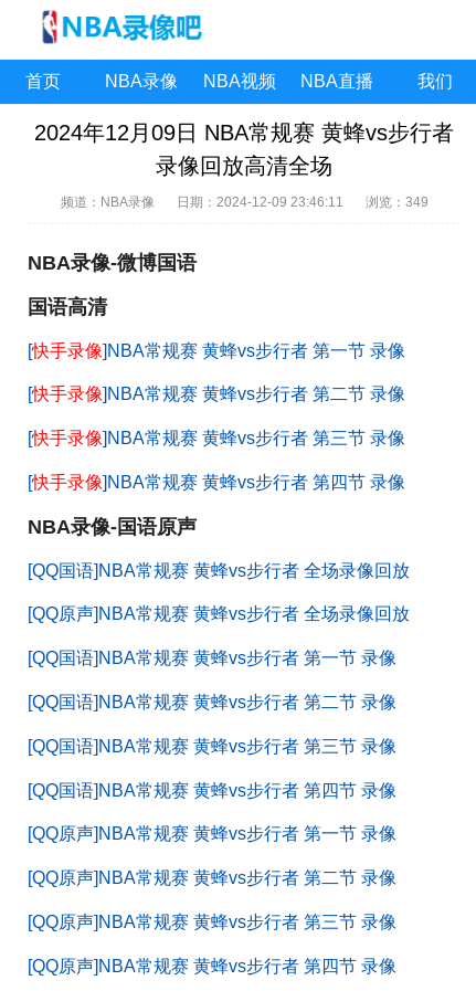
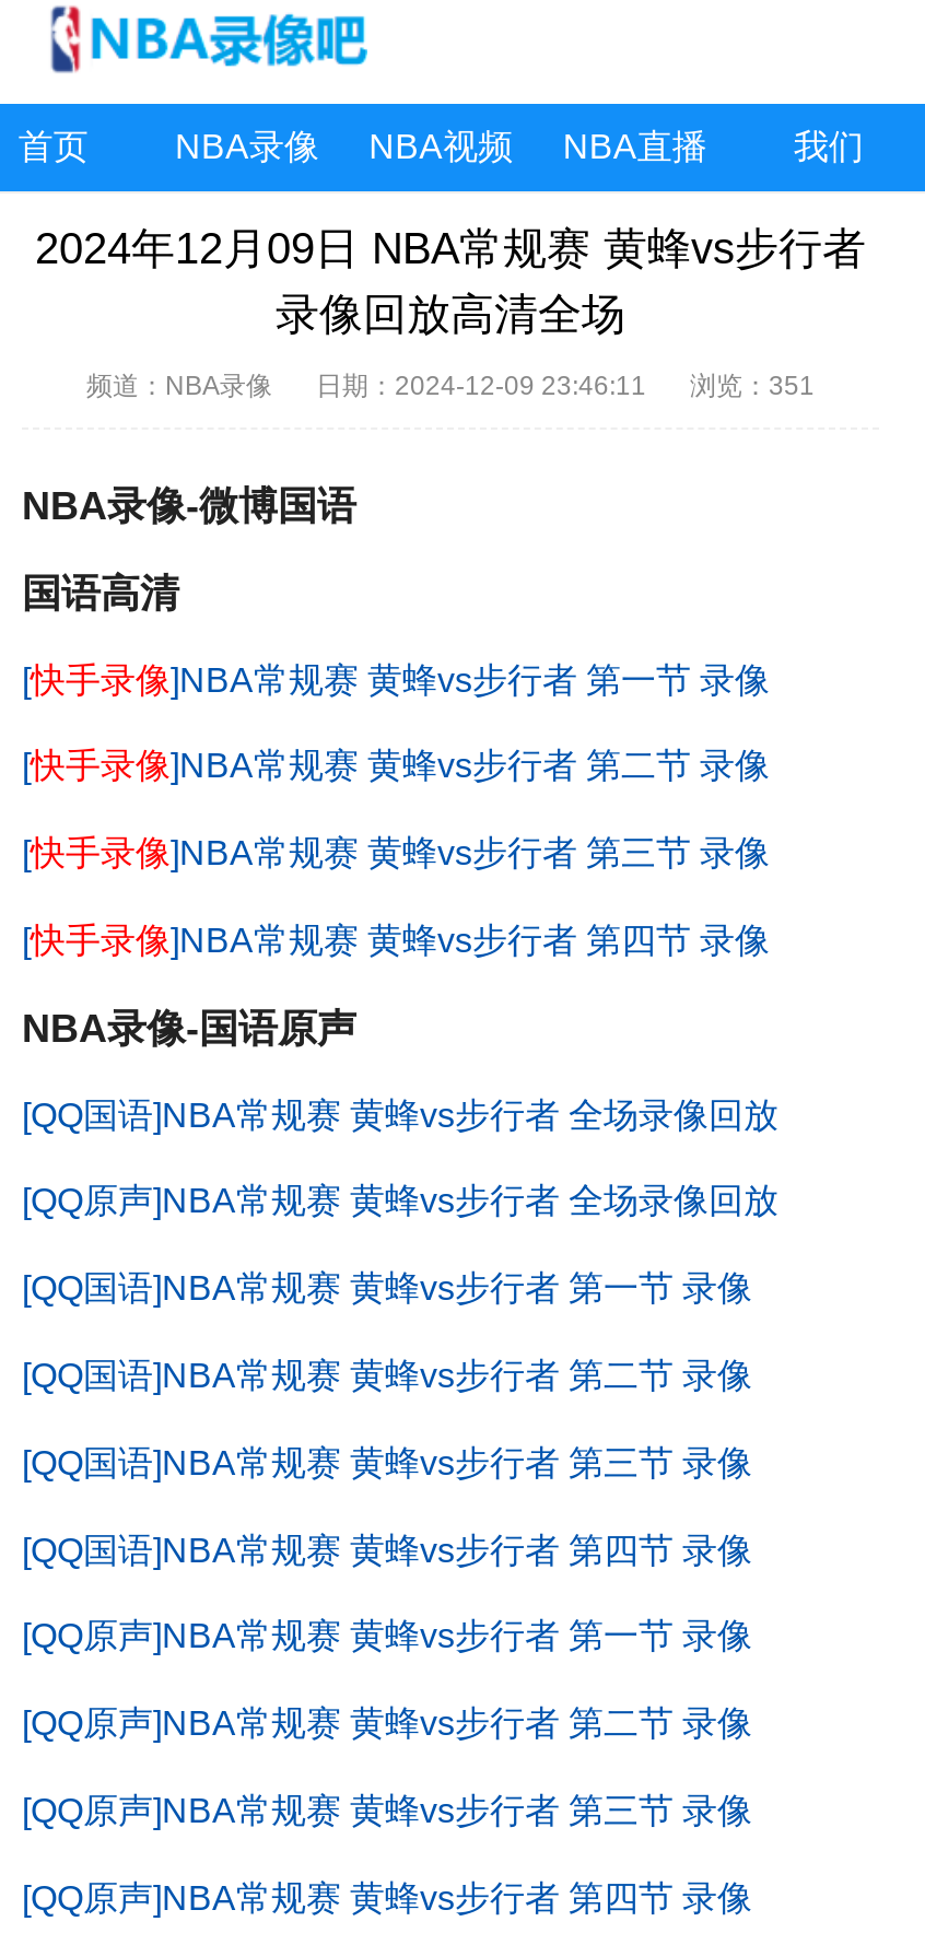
- 频道：NBA录像 日期：2024-12-09 23:46:11 浏览：349
+ 频道：NBA录像 日期：2024-12-09 23:46:11 浏览：351
